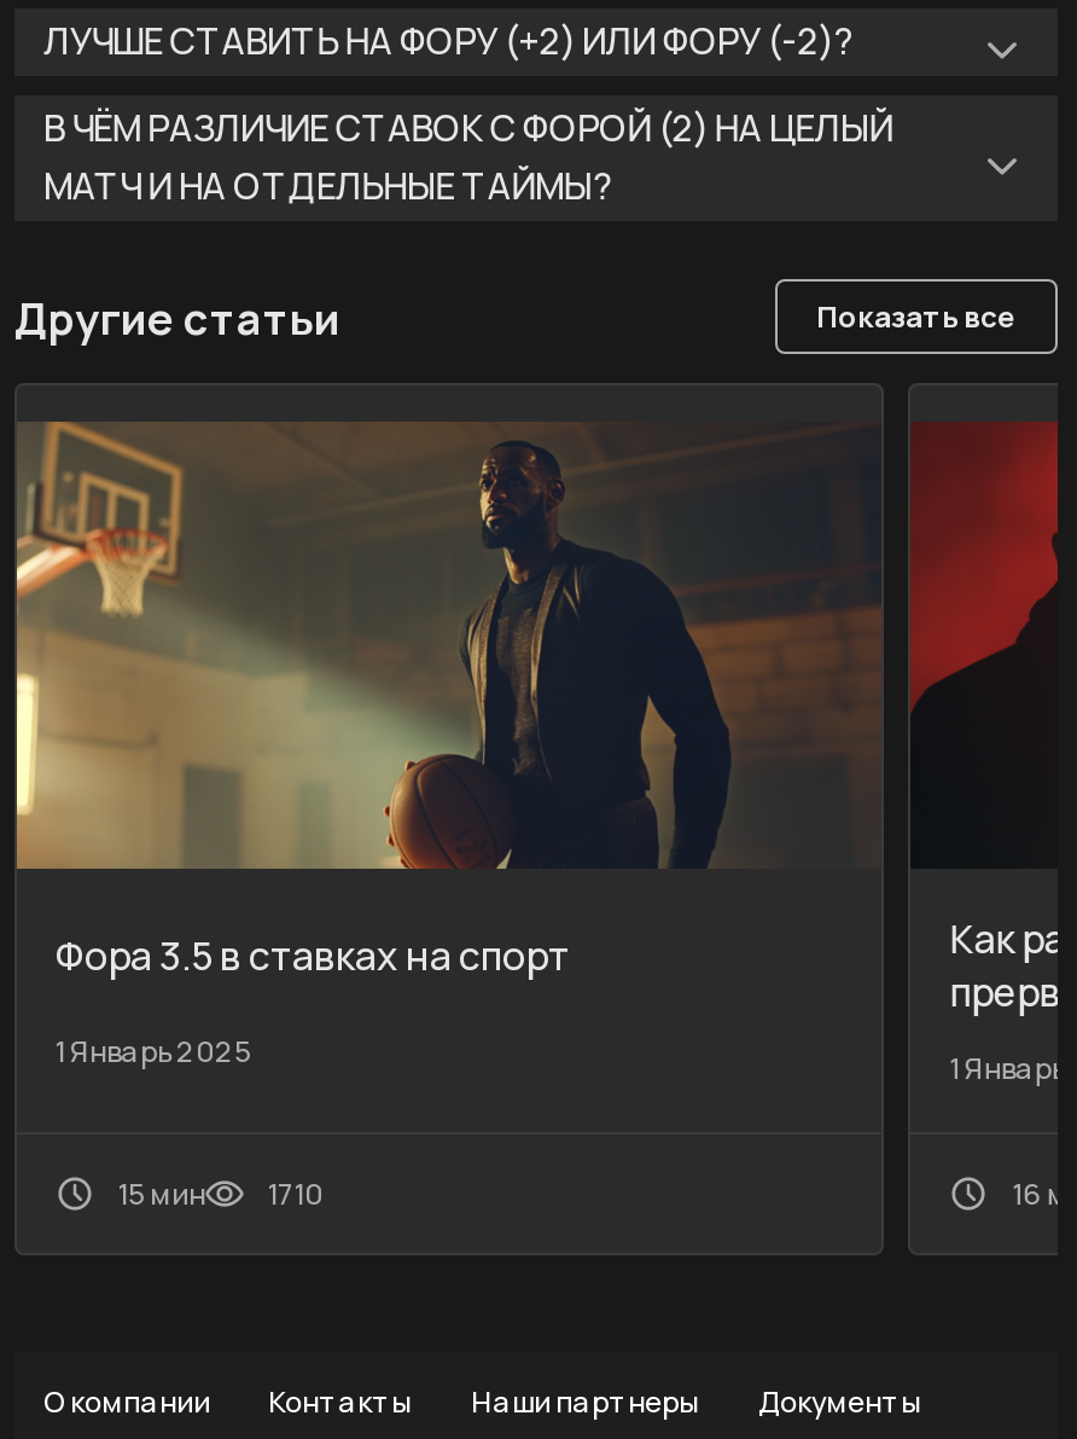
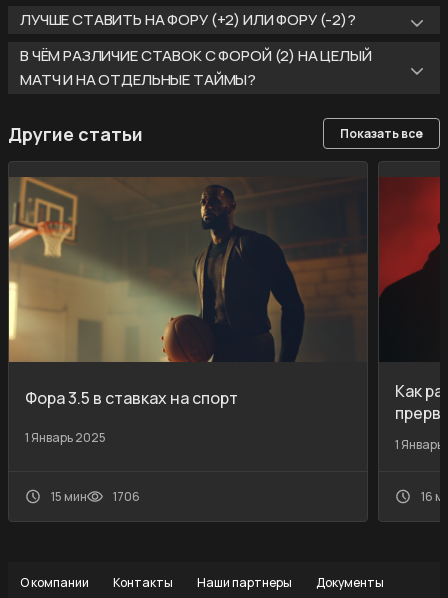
- 15 мин 1710
+ 15 мин 1706
